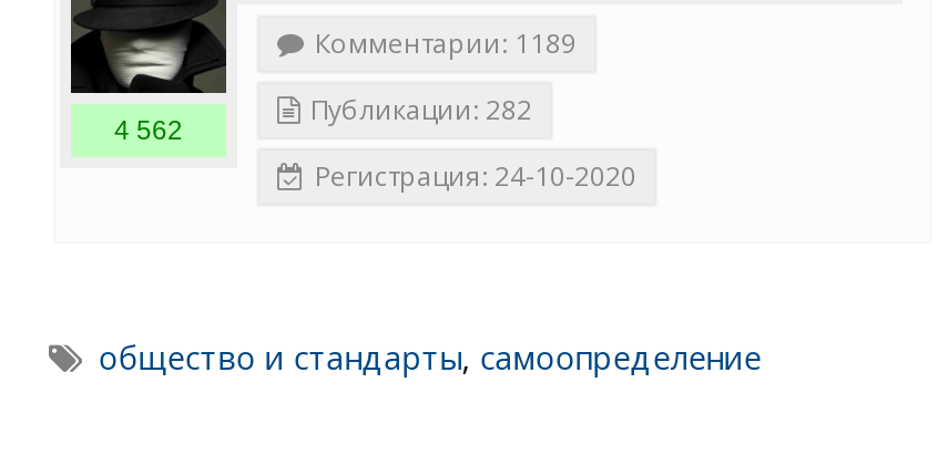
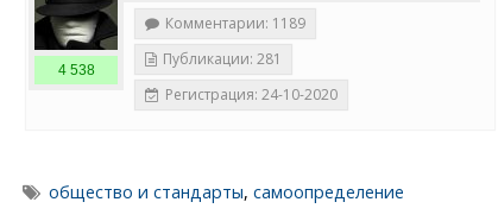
- Публикации: 282
+ Публикации: 281

- 4 562
+ 4 538
